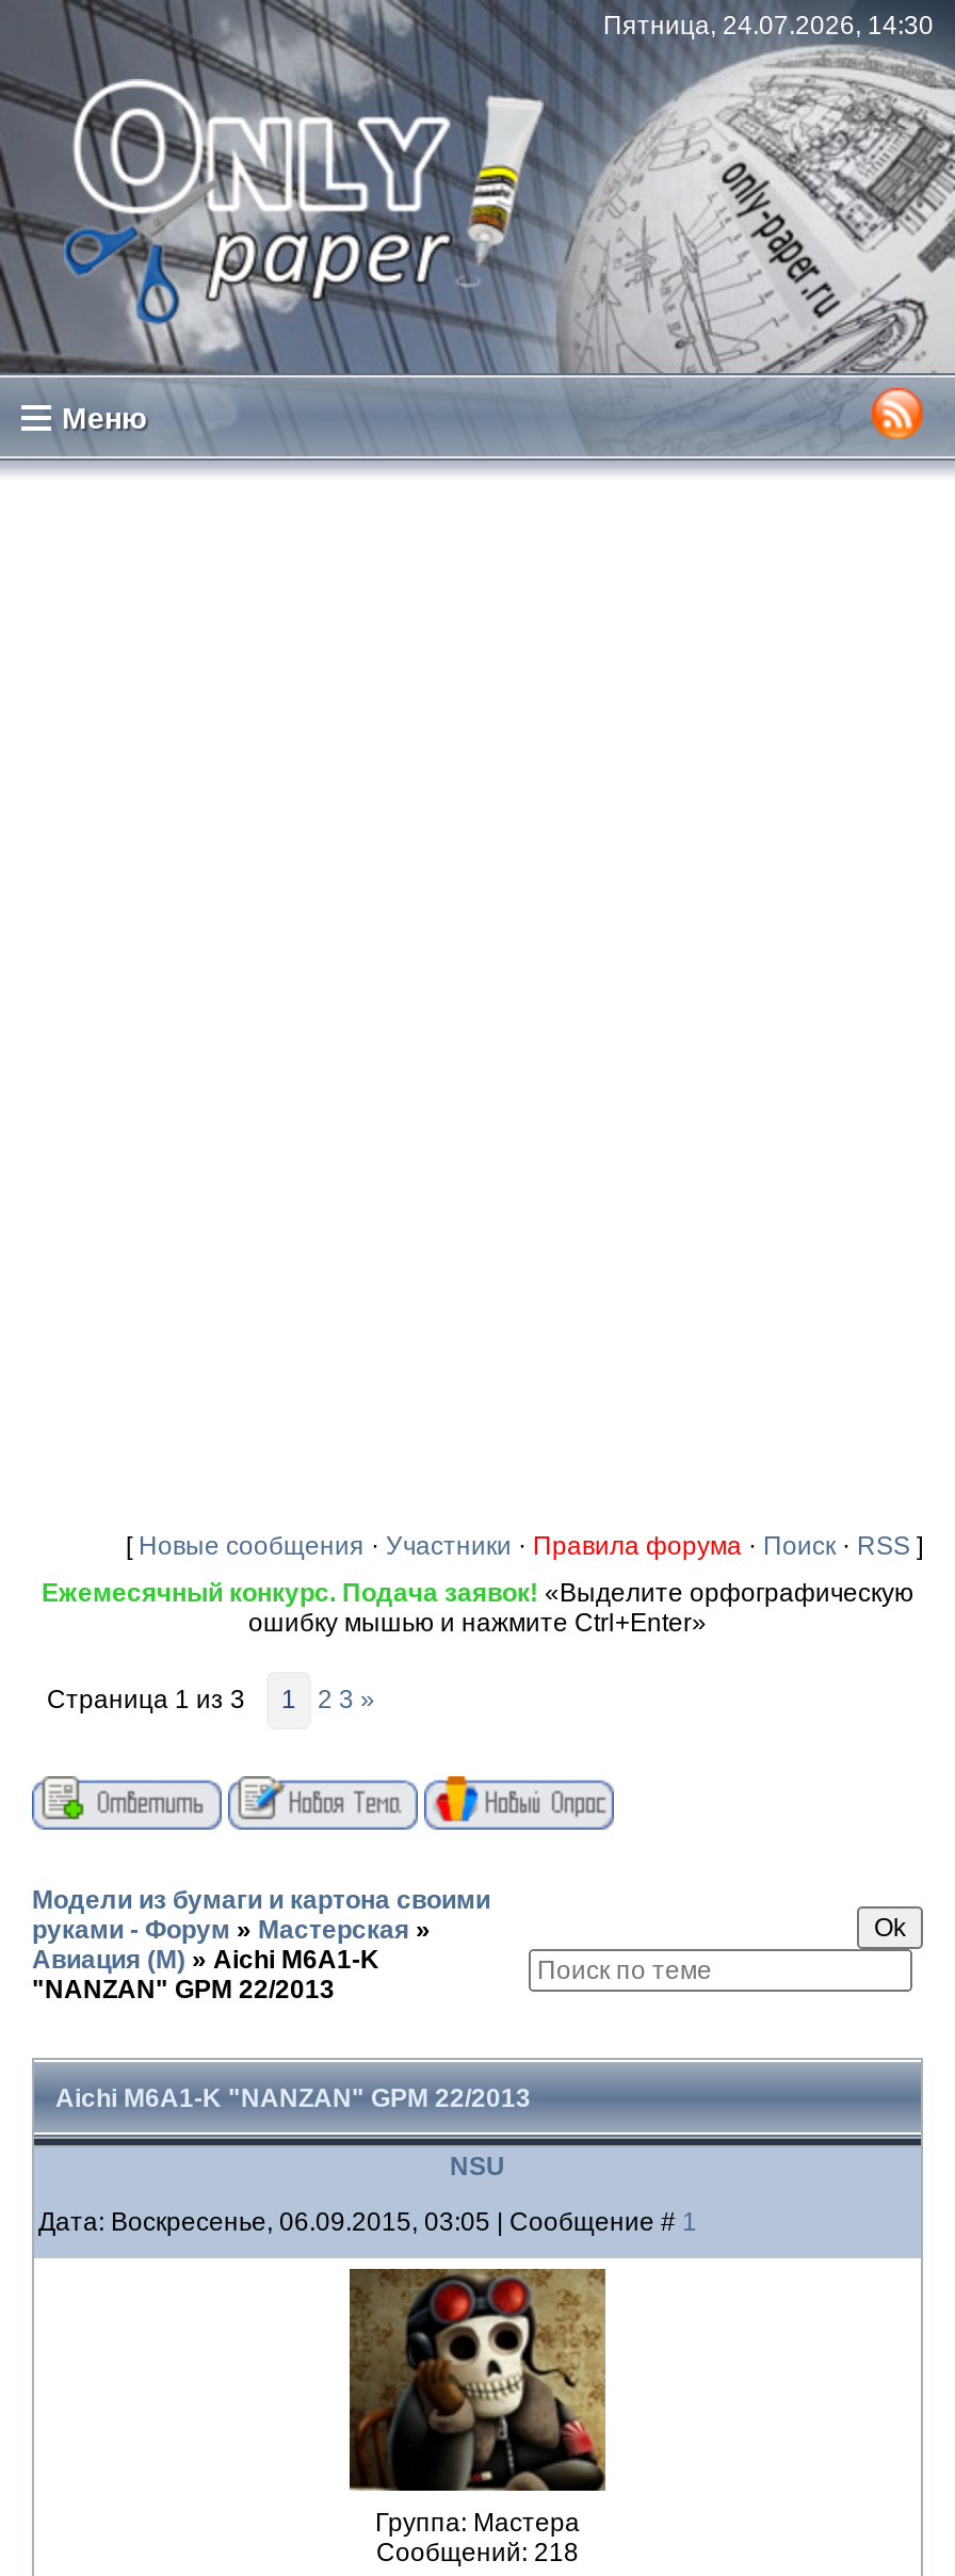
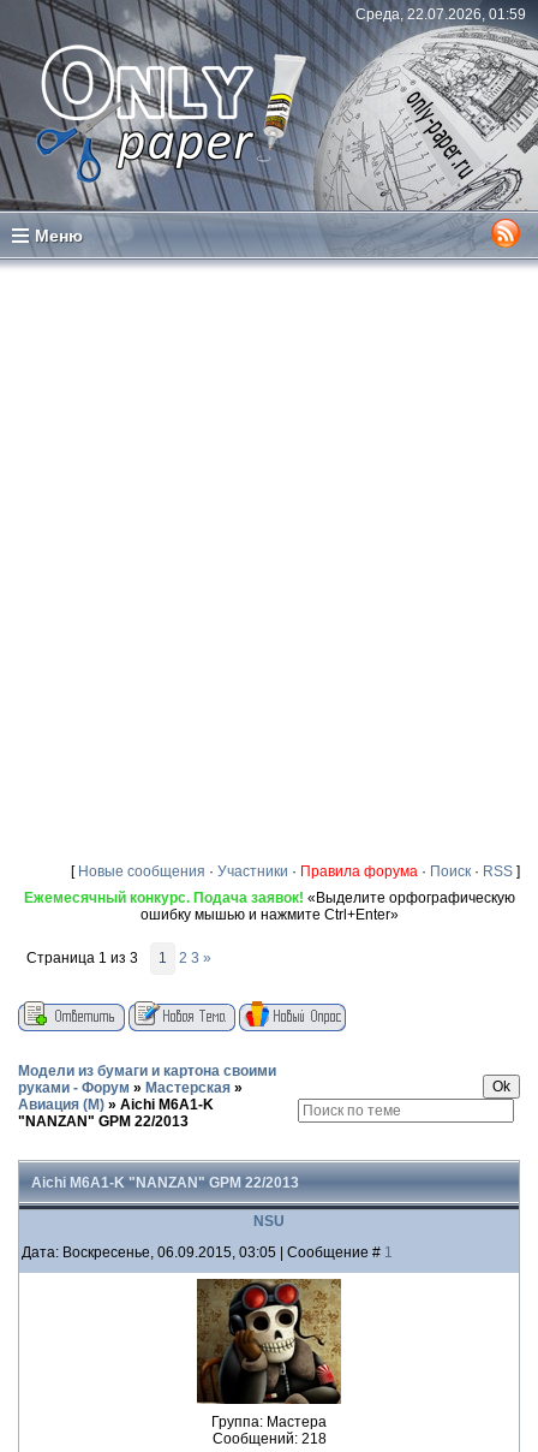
- Пятница, 24.07.2026, 14:30
+ Среда, 22.07.2026, 01:59
